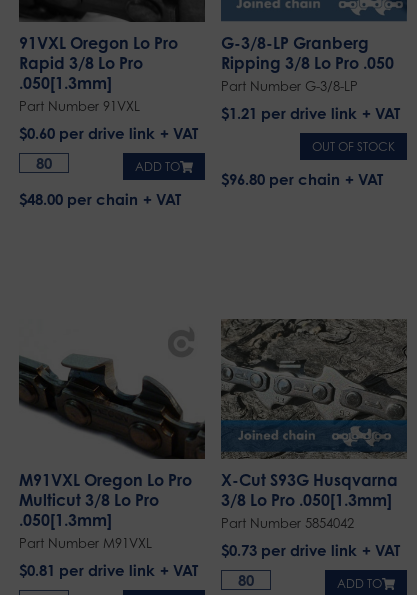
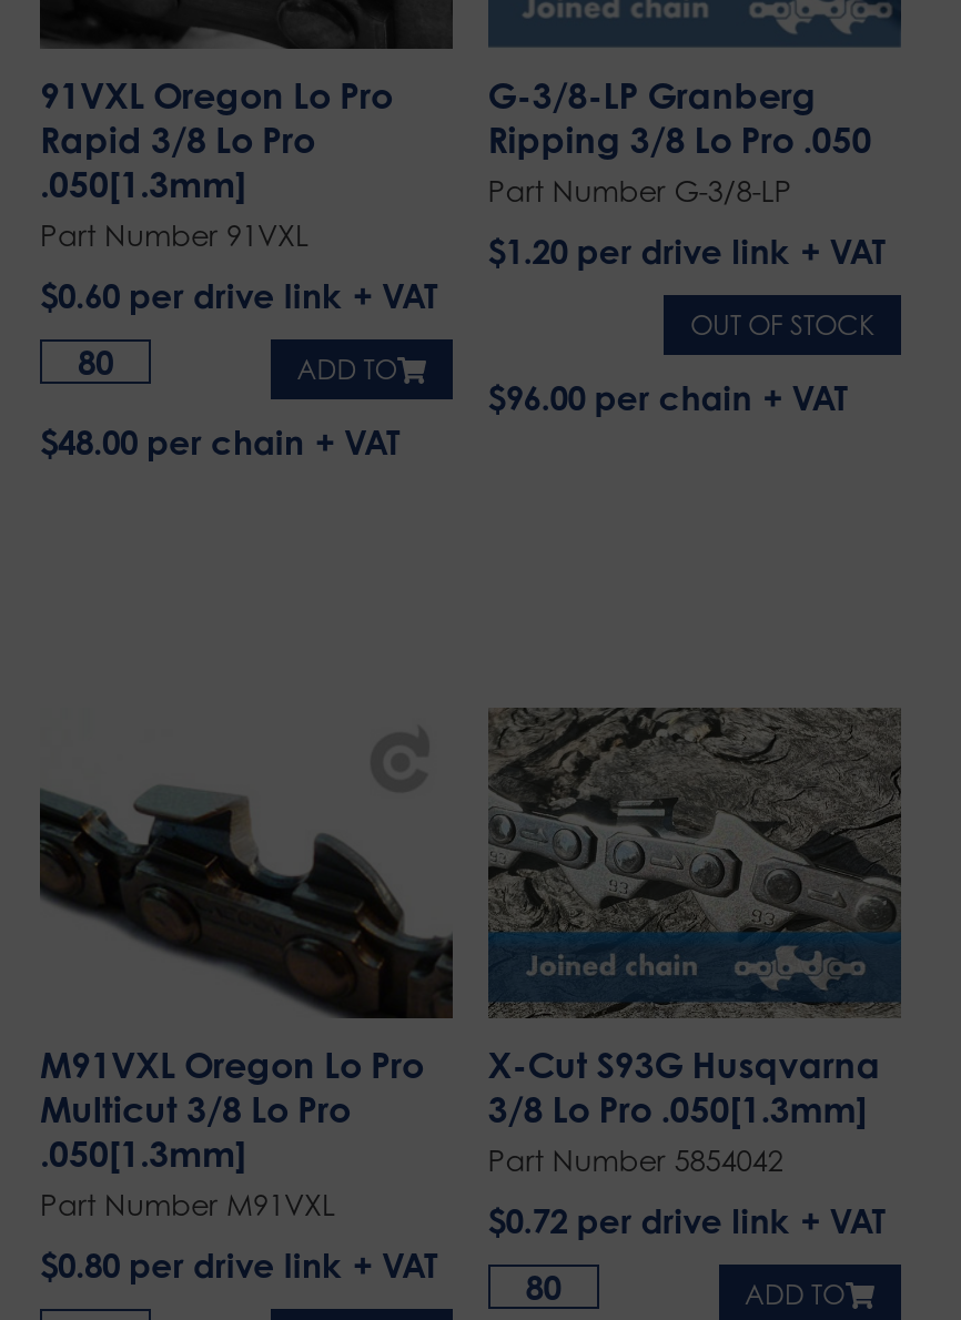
- $1.21 per drive link
+ $1.20 per drive link

- $96.80 per chain
+ $96.00 per chain

- $0.73 per drive link
+ $0.72 per drive link

- $0.81 per drive link
+ $0.80 per drive link
